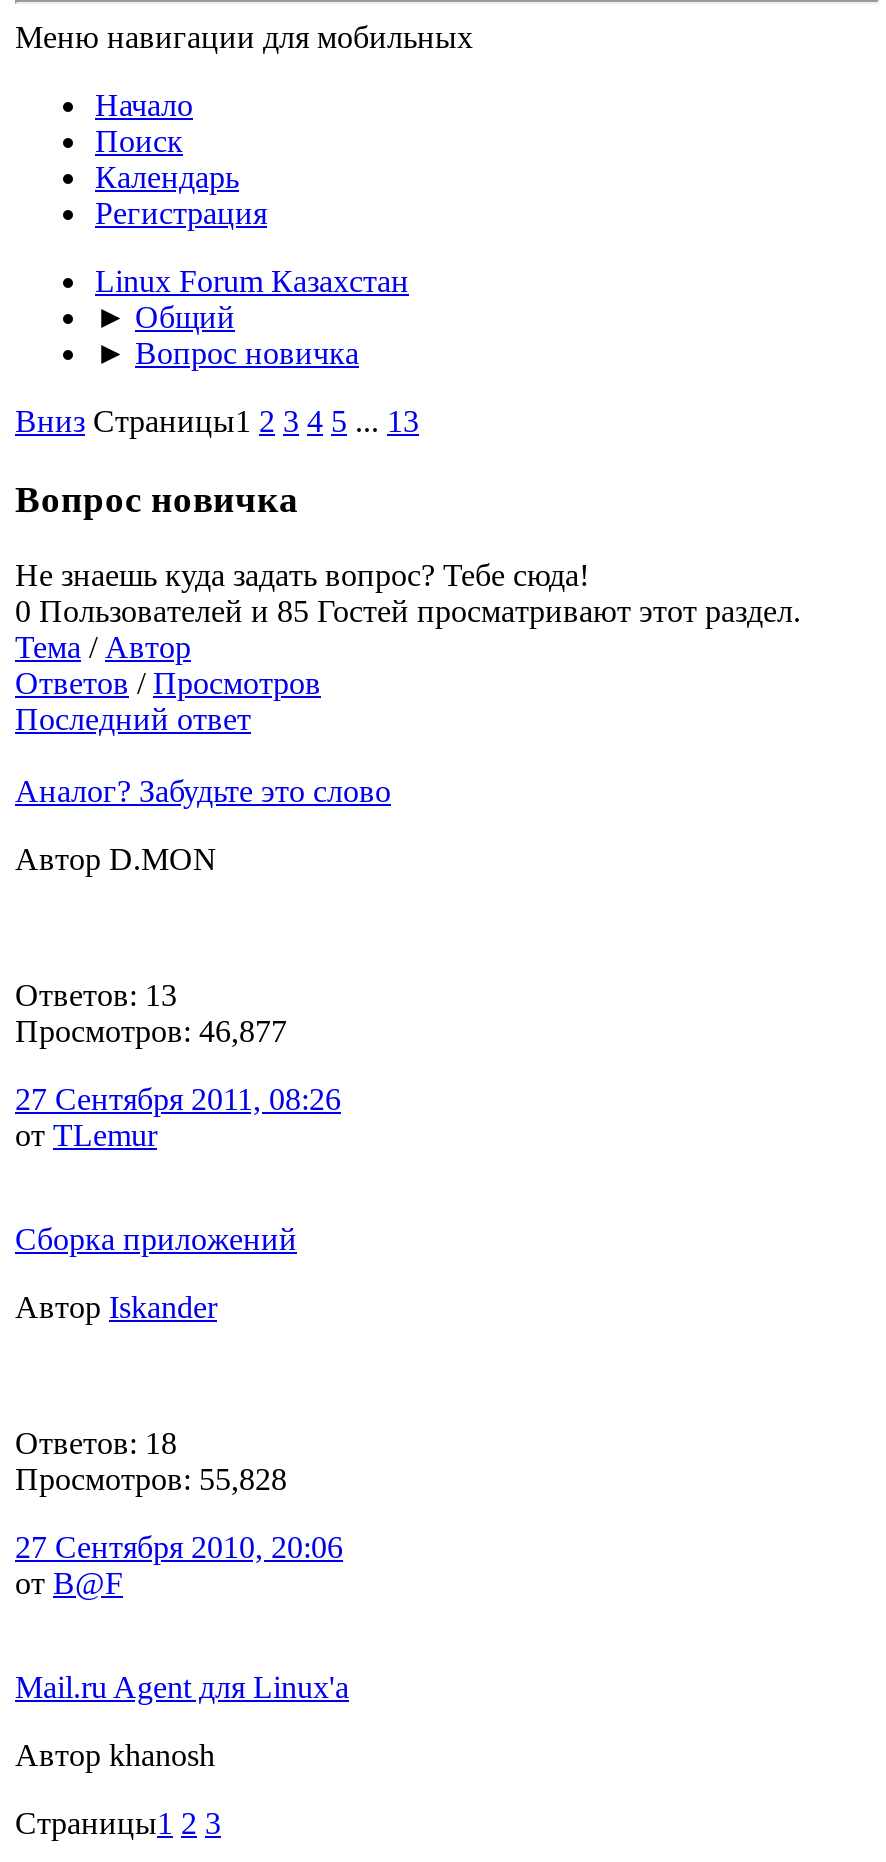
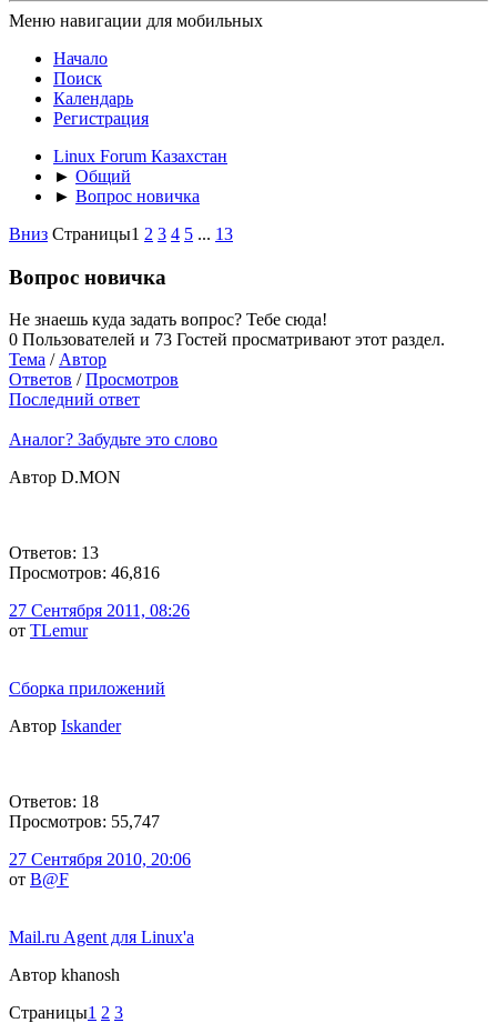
- 0 Пользователей и 85 Гостей просматривают этот раздел.
+ 0 Пользователей и 73 Гостей просматривают этот раздел.

- Просмотров: 46,877
+ Просмотров: 46,816

- Просмотров: 55,828
+ Просмотров: 55,747
